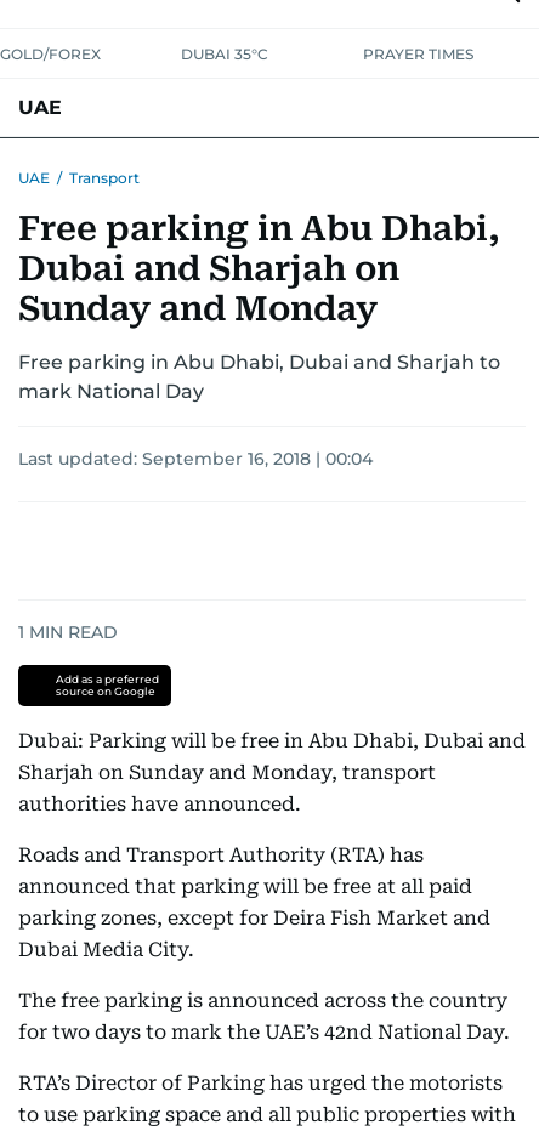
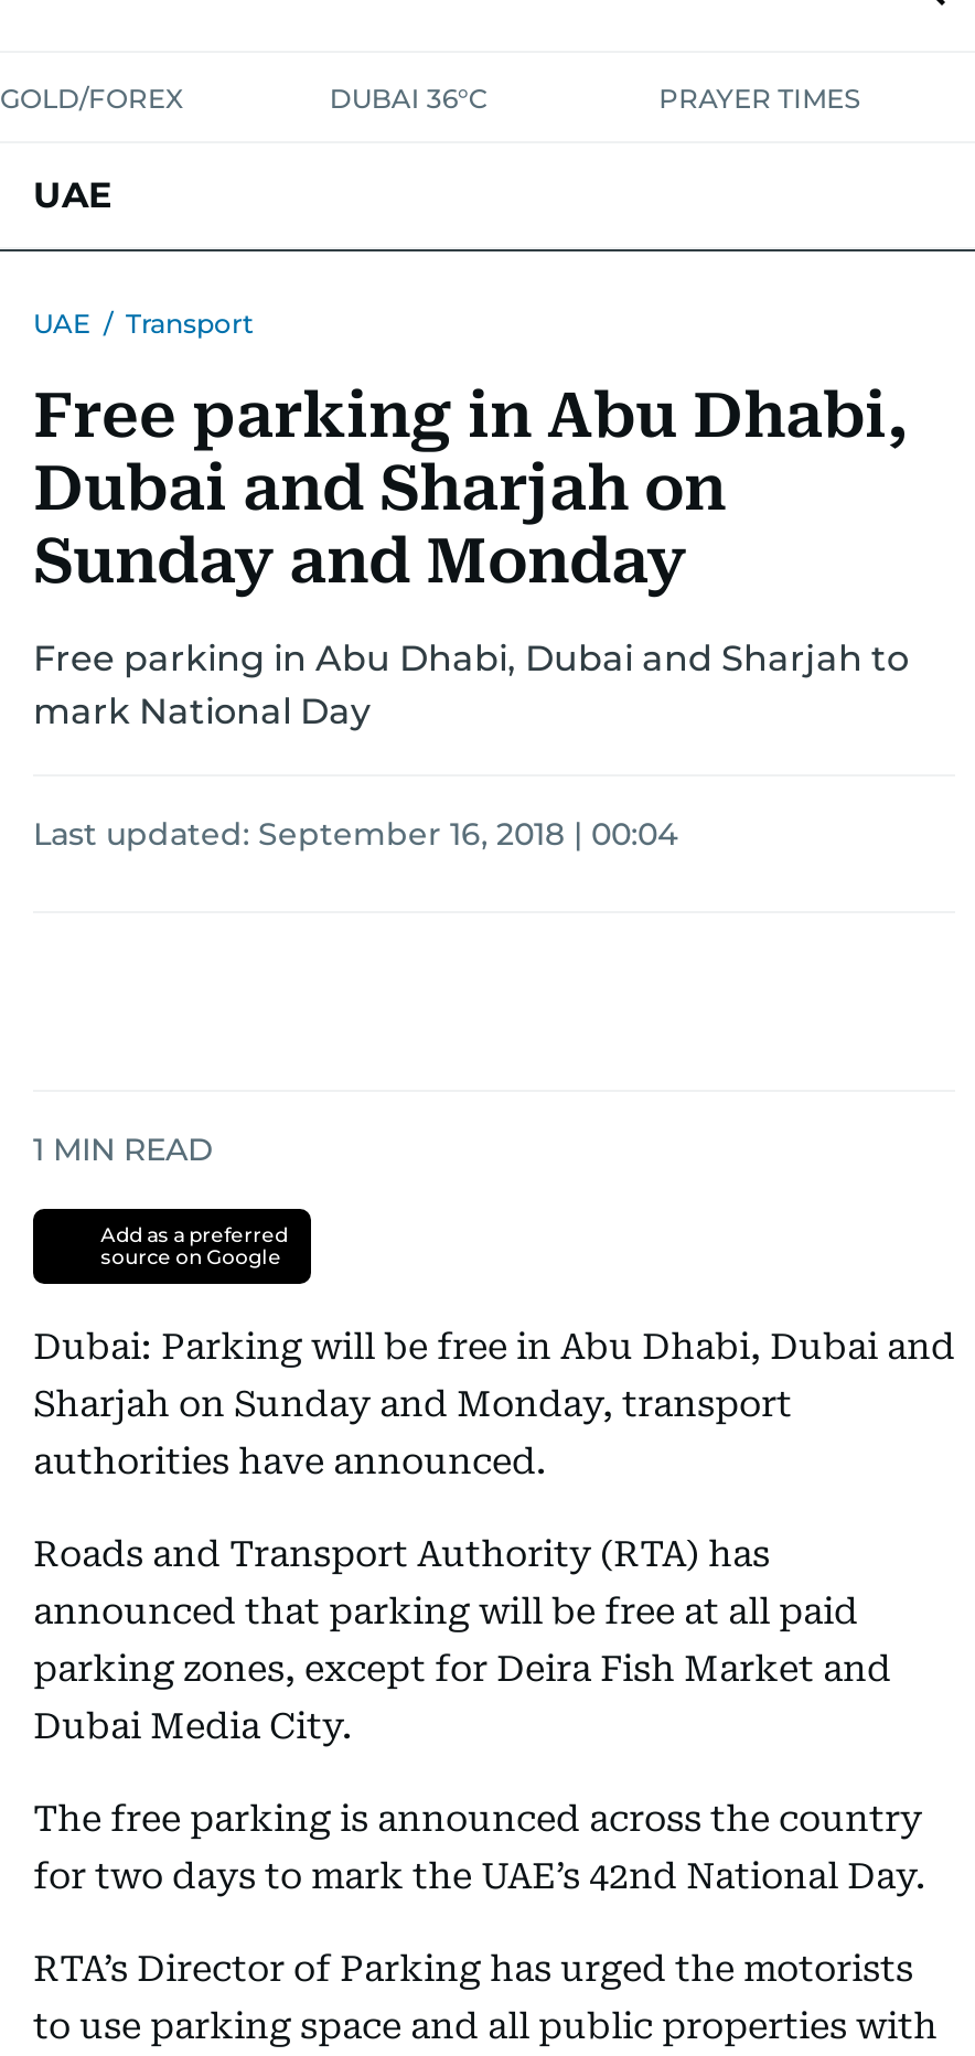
- DUBAI 35°C
+ DUBAI 36°C
